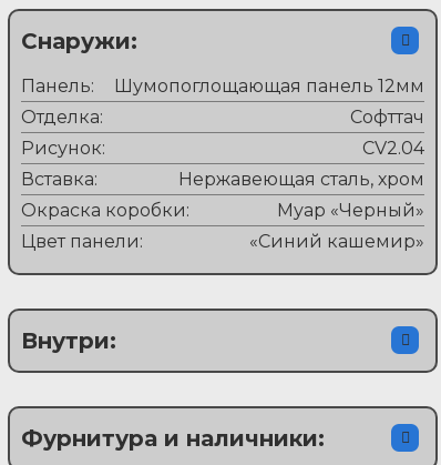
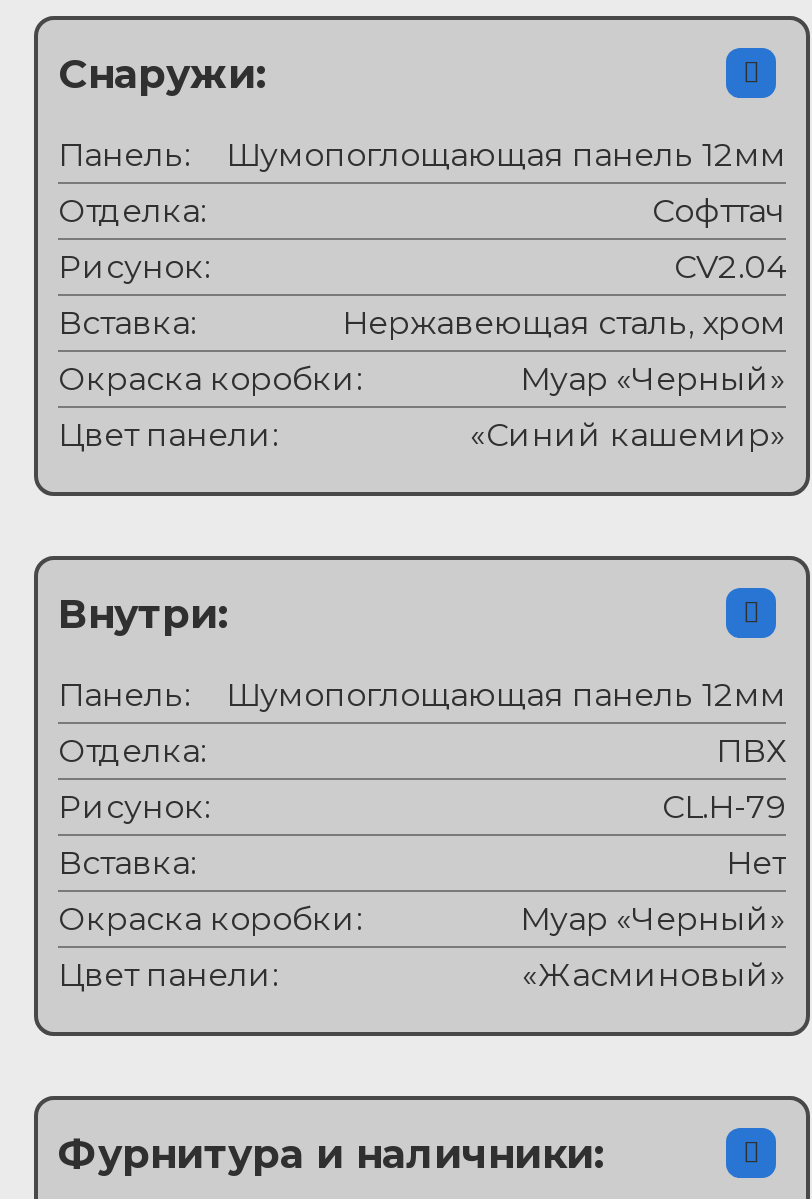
+ Панель:
+ Шумопоглощающая панель 12мм
+ Отделка:
+ ПВХ
+ Рисунок:
+ CL.Н-79
+ Вставка:
+ Нет
+ Окраска коробки:
+ Муар «Черный»
+ Цвет панели:
+ «Жасминовый»
